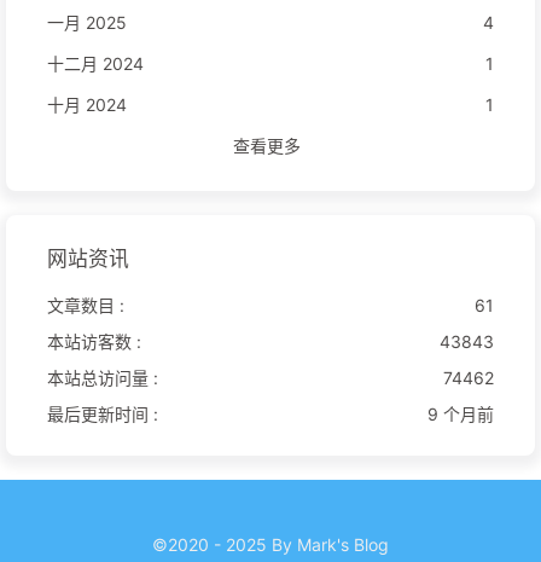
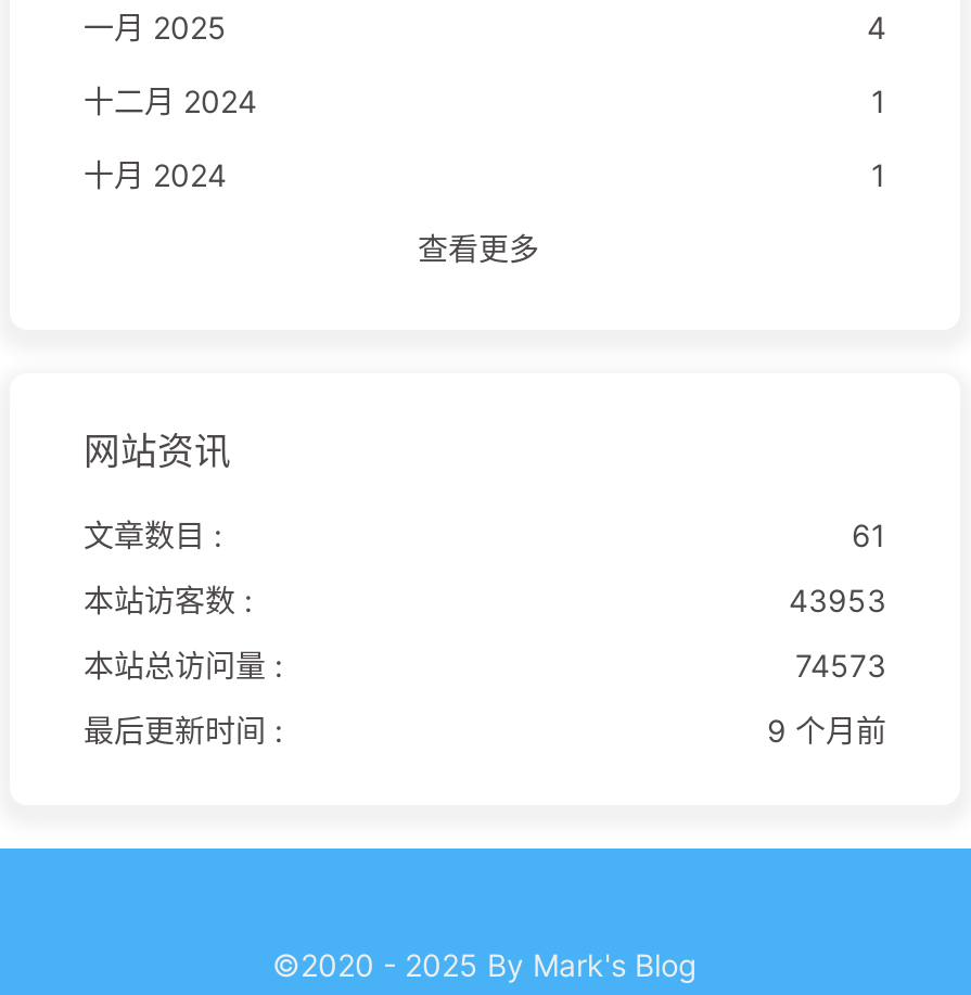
- 43843
+ 43953

- 74462
+ 74573
